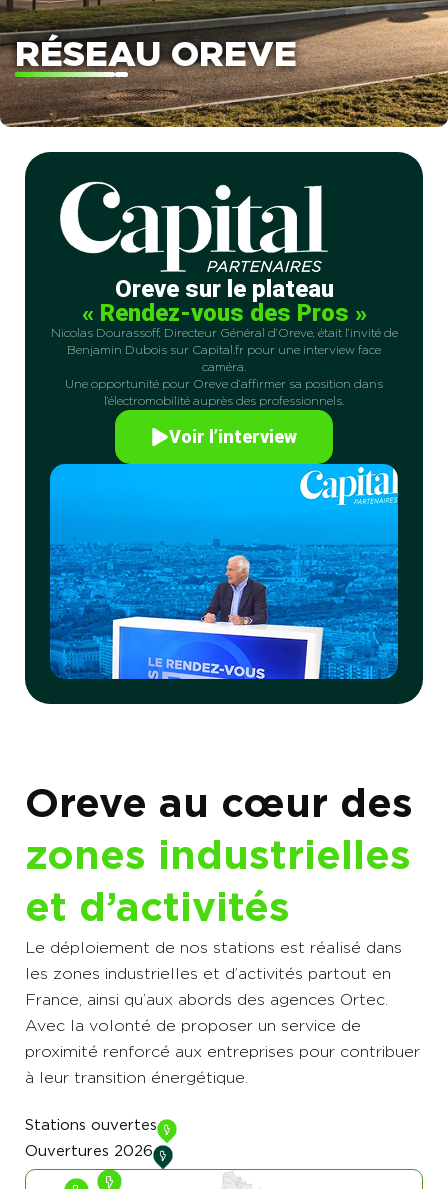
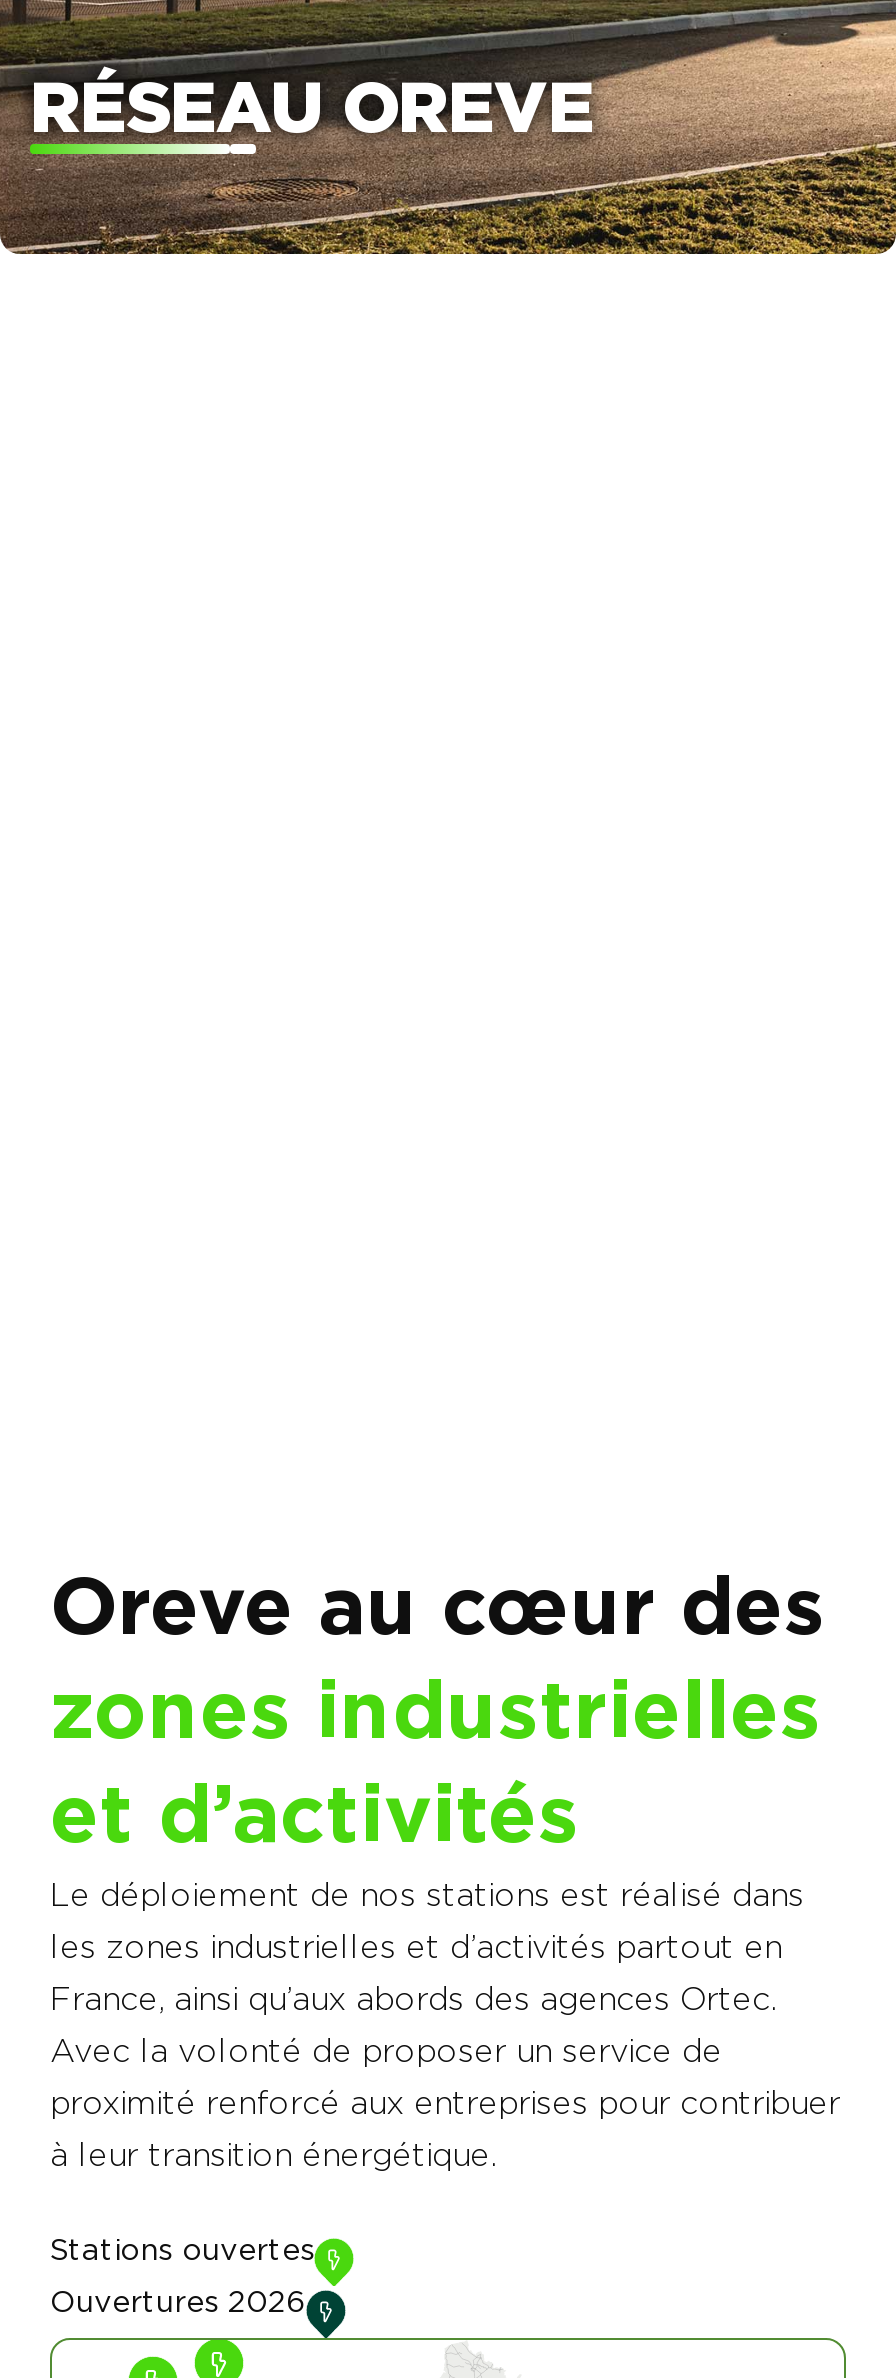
- [image]
- Oreve sur le plateau
- « Rendez-vous des Pros »
- Nicolas Dourassoff, Directeur Général d’Oreve, était l’invité de
- Benjamin Dubois sur Capital.fr pour une interview face
- caméra.
- Une opportunité pour Oreve d’affirmer sa position dans
- l’électromobilité auprès des professionnels.
- Voir l’interview
